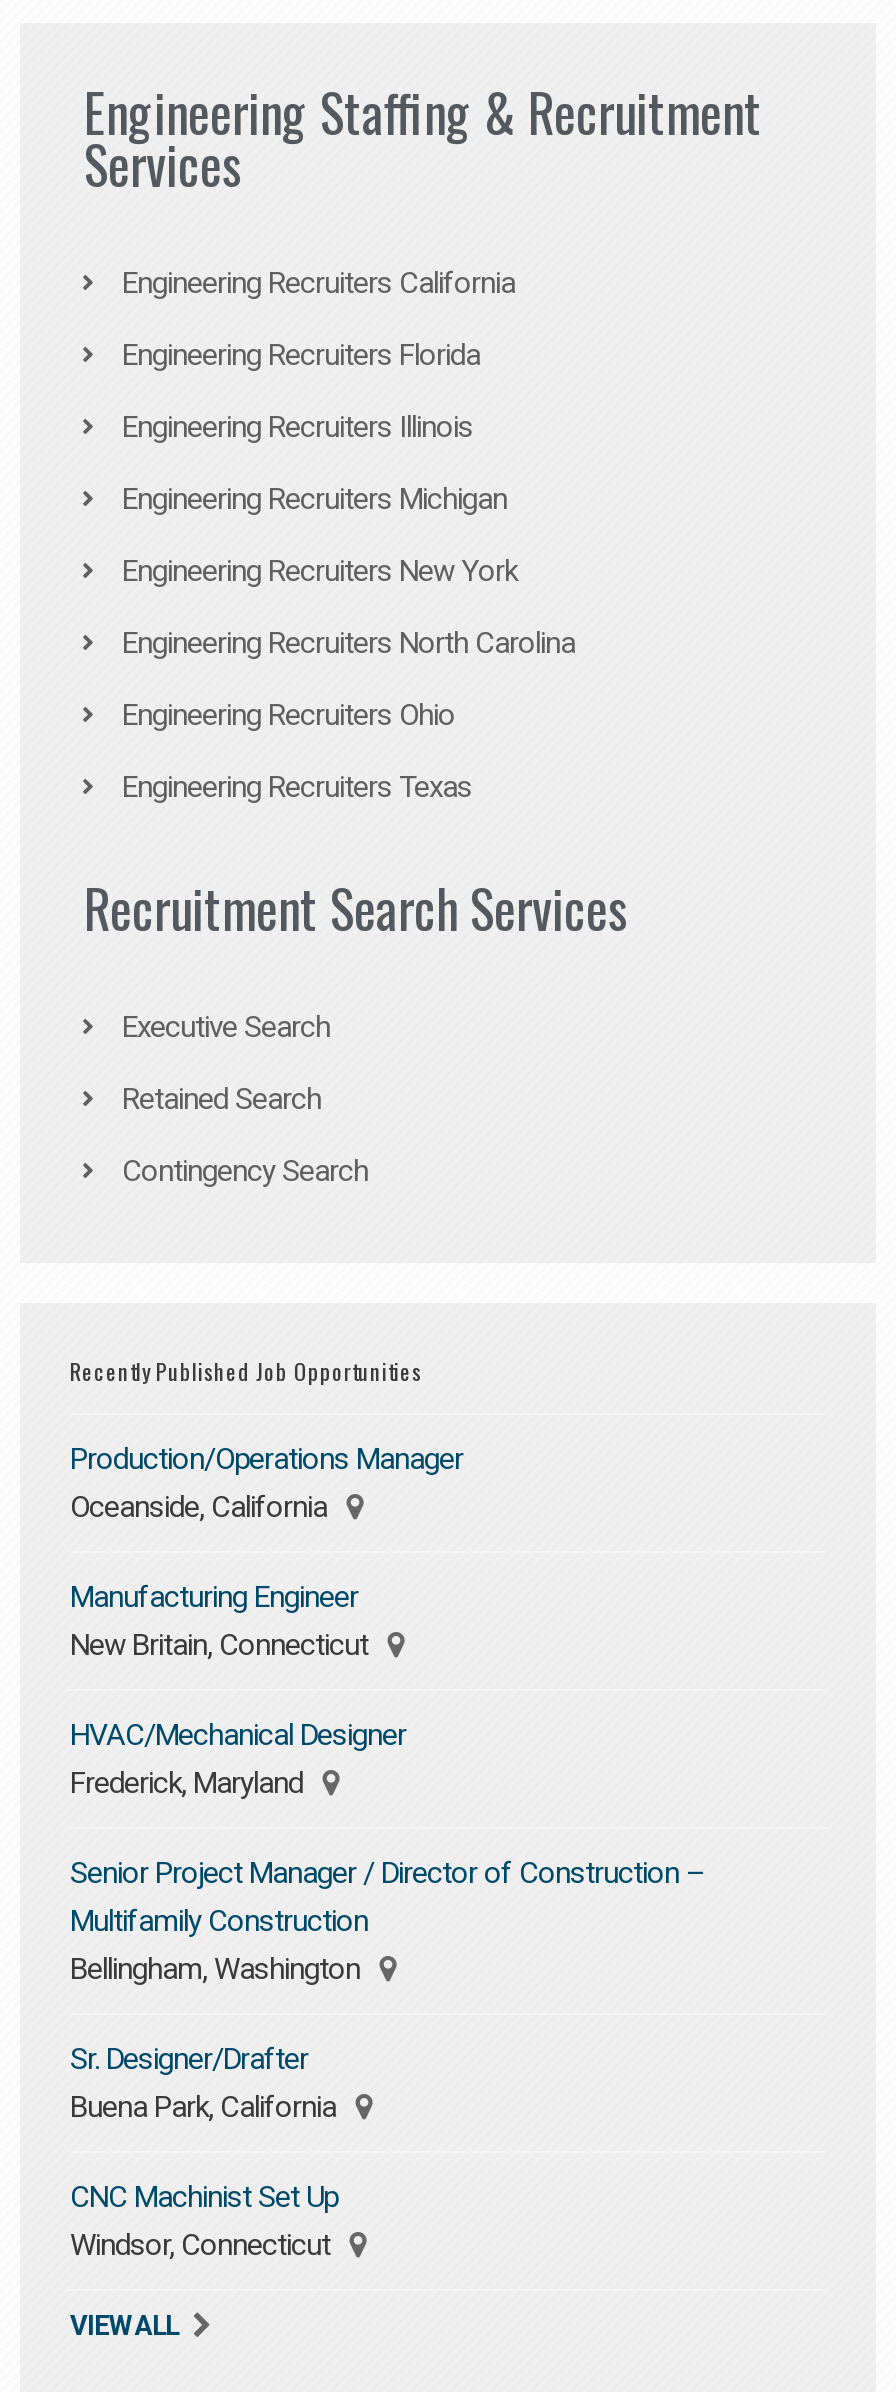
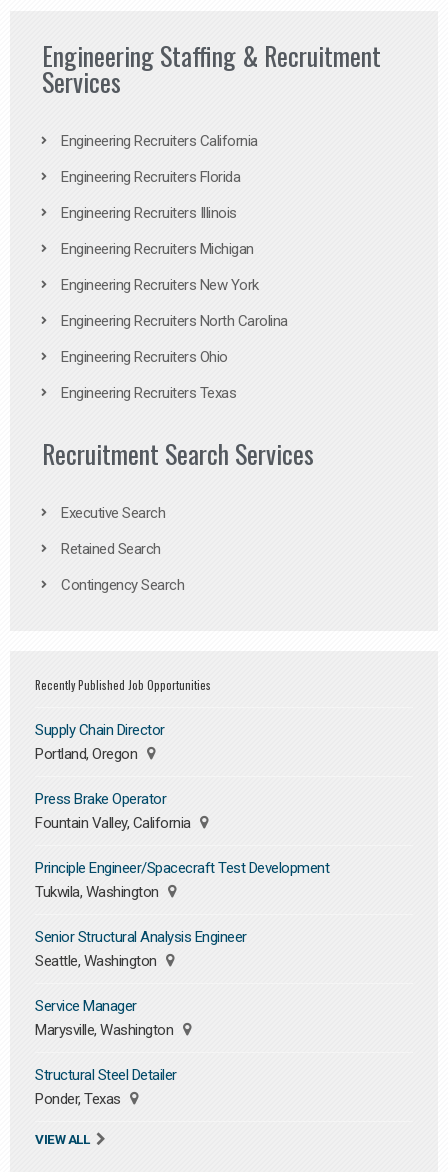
- Production/Operations Manager
- Oceanside, California
+ Supply Chain Director
+ Portland, Oregon

- Manufacturing Engineer
- New Britain, Connecticut
+ Press Brake Operator
+ Fountain Valley, California

- HVAC/Mechanical Designer
- Frederick, Maryland
+ Principle Engineer/Spacecraft Test Development
+ Tukwila, Washington

- Senior Project Manager / Director of Construction –
- Multifamily Construction
- Bellingham, Washington
+ Senior Structural Analysis Engineer
+ Seattle, Washington

- Sr. Designer/Drafter
- Buena Park, California
+ Service Manager
+ Marysville, Washington

- CNC Machinist Set Up
- Windsor, Connecticut
+ Structural Steel Detailer
+ Ponder, Texas
